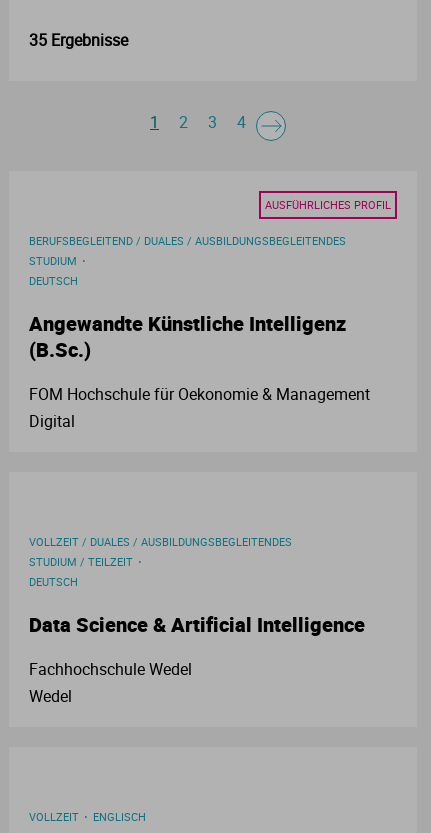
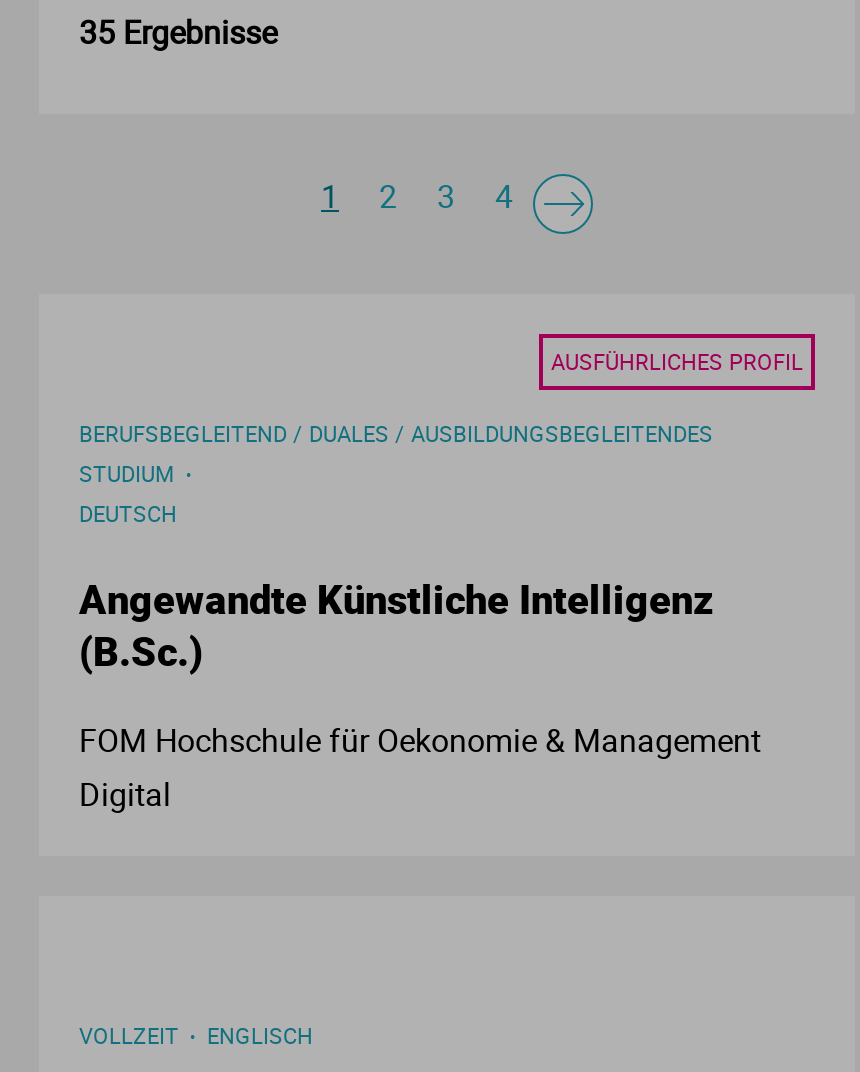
- VOLLZEIT / DUALES / AUSBILDUNGSBEGLEITENDES
- STUDIUM / TEILZEIT
- DEUTSCH
- Data Science & Artificial Intelligence
- Fachhochschule Wedel
- Wedel
